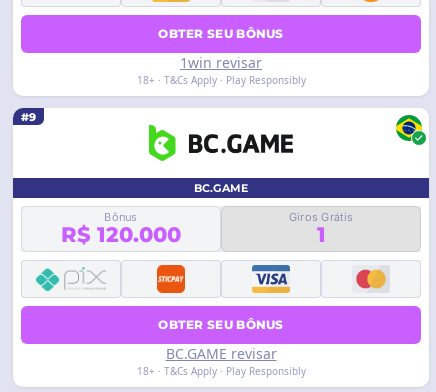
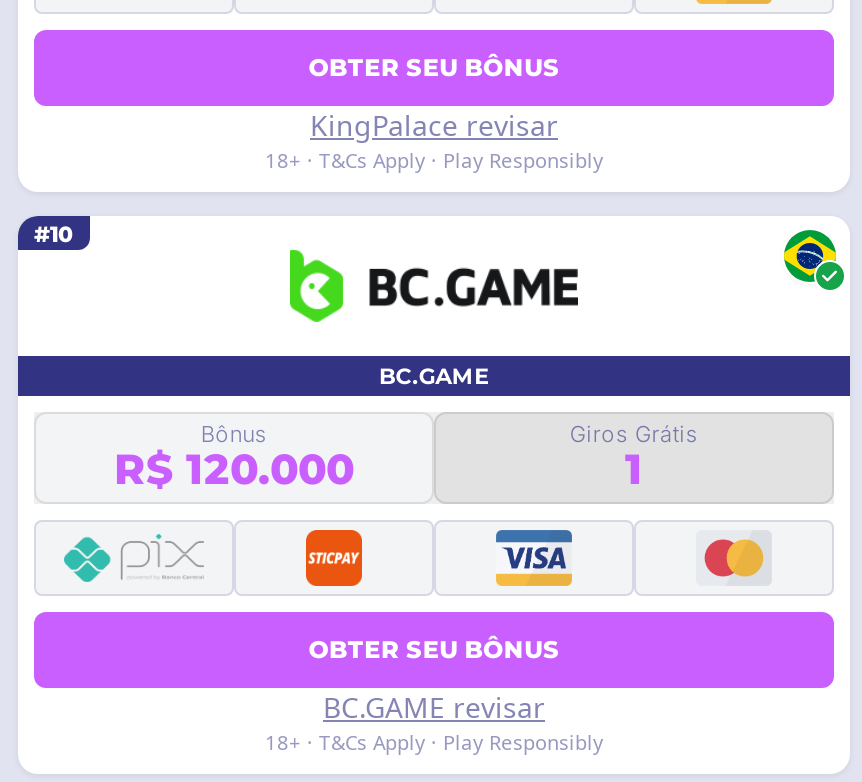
- 1win revisar
+ KingPalace revisar

- #9
+ #10
